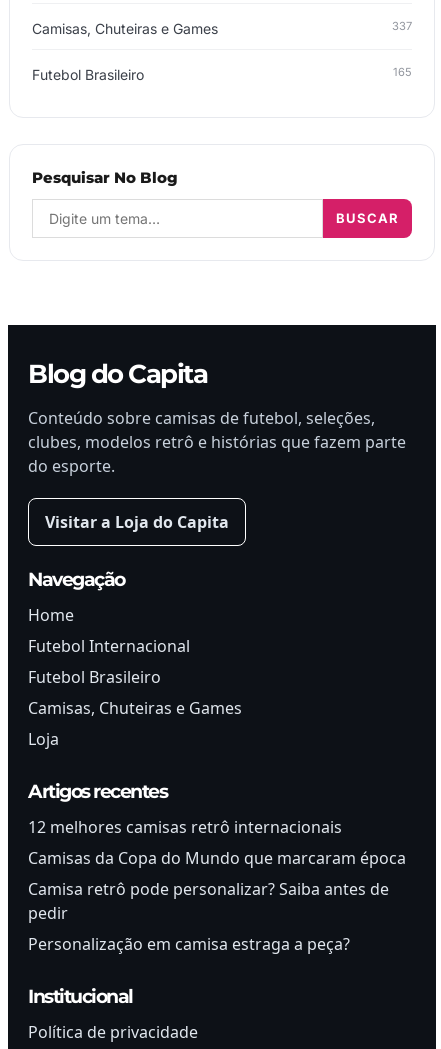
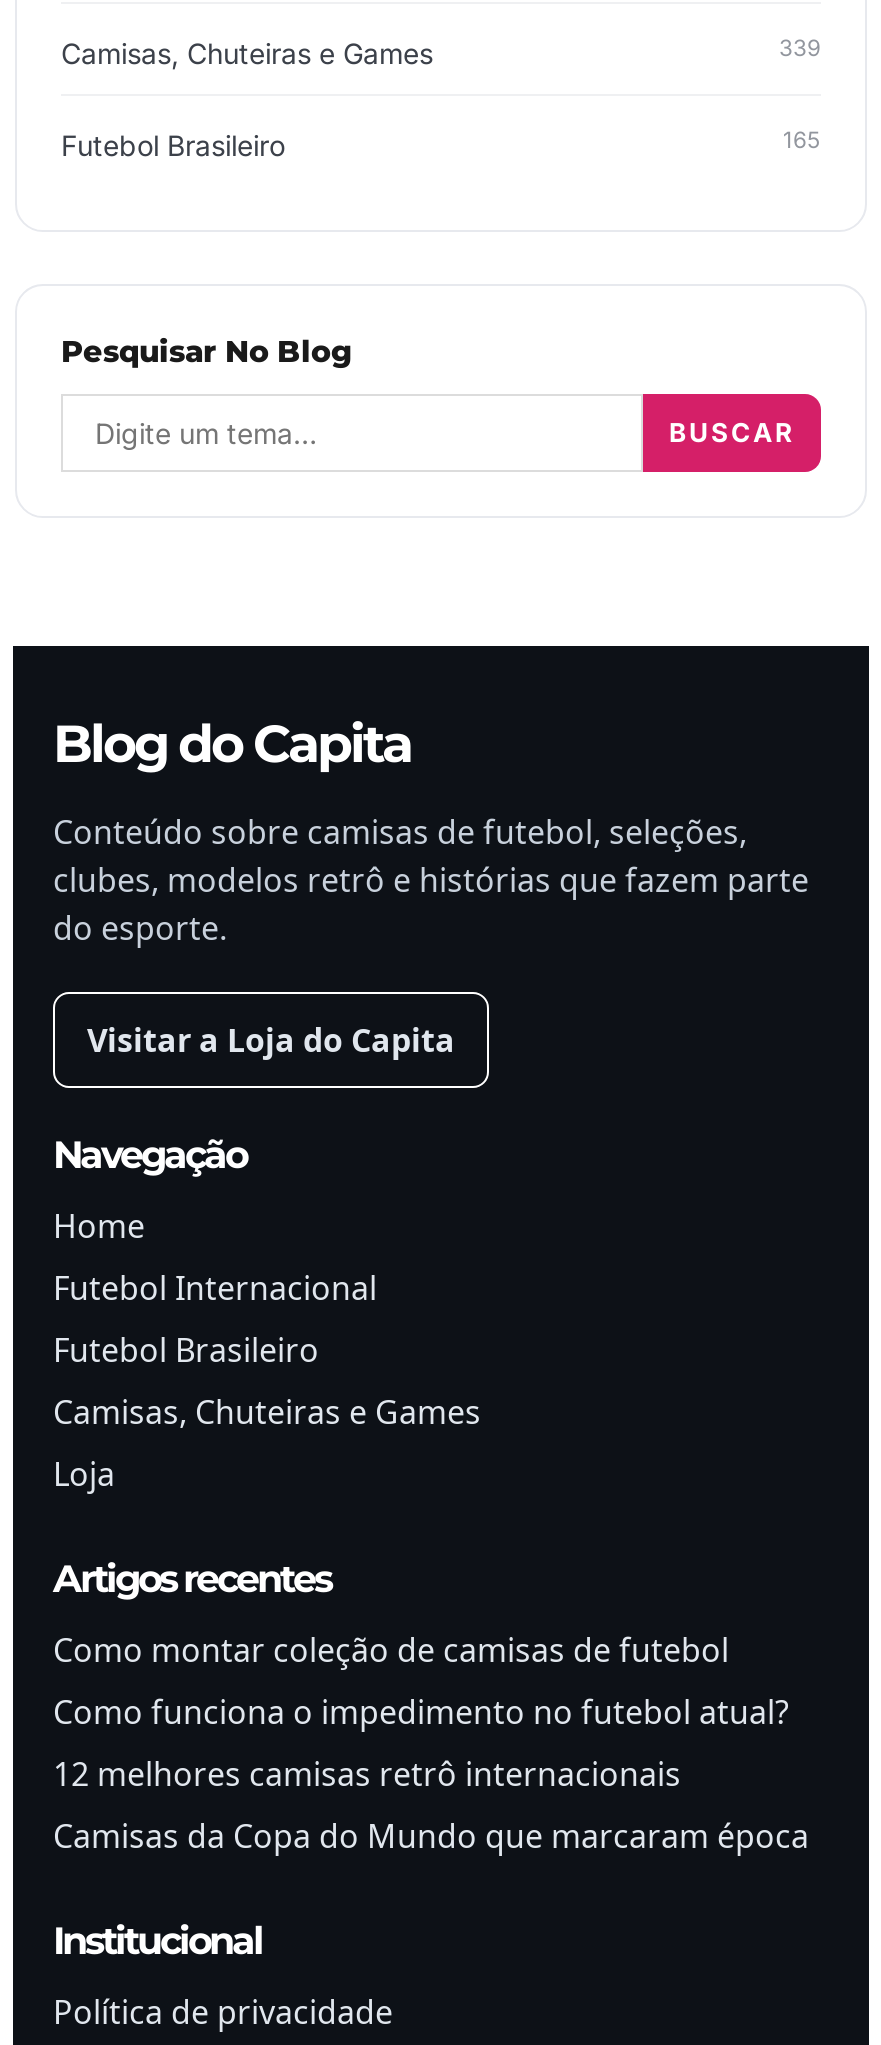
- 337
+ 339

+ Como montar coleção de camisas de futebol
+ Como funciona o impedimento no futebol atual?

moved down: 12 melhores camisas retrô internacionais | Camisas da Copa do Mundo que marcaram época

- Camisa retrô pode personalizar? Saiba antes de
- pedir
- Personalização em camisa estraga a peça?
